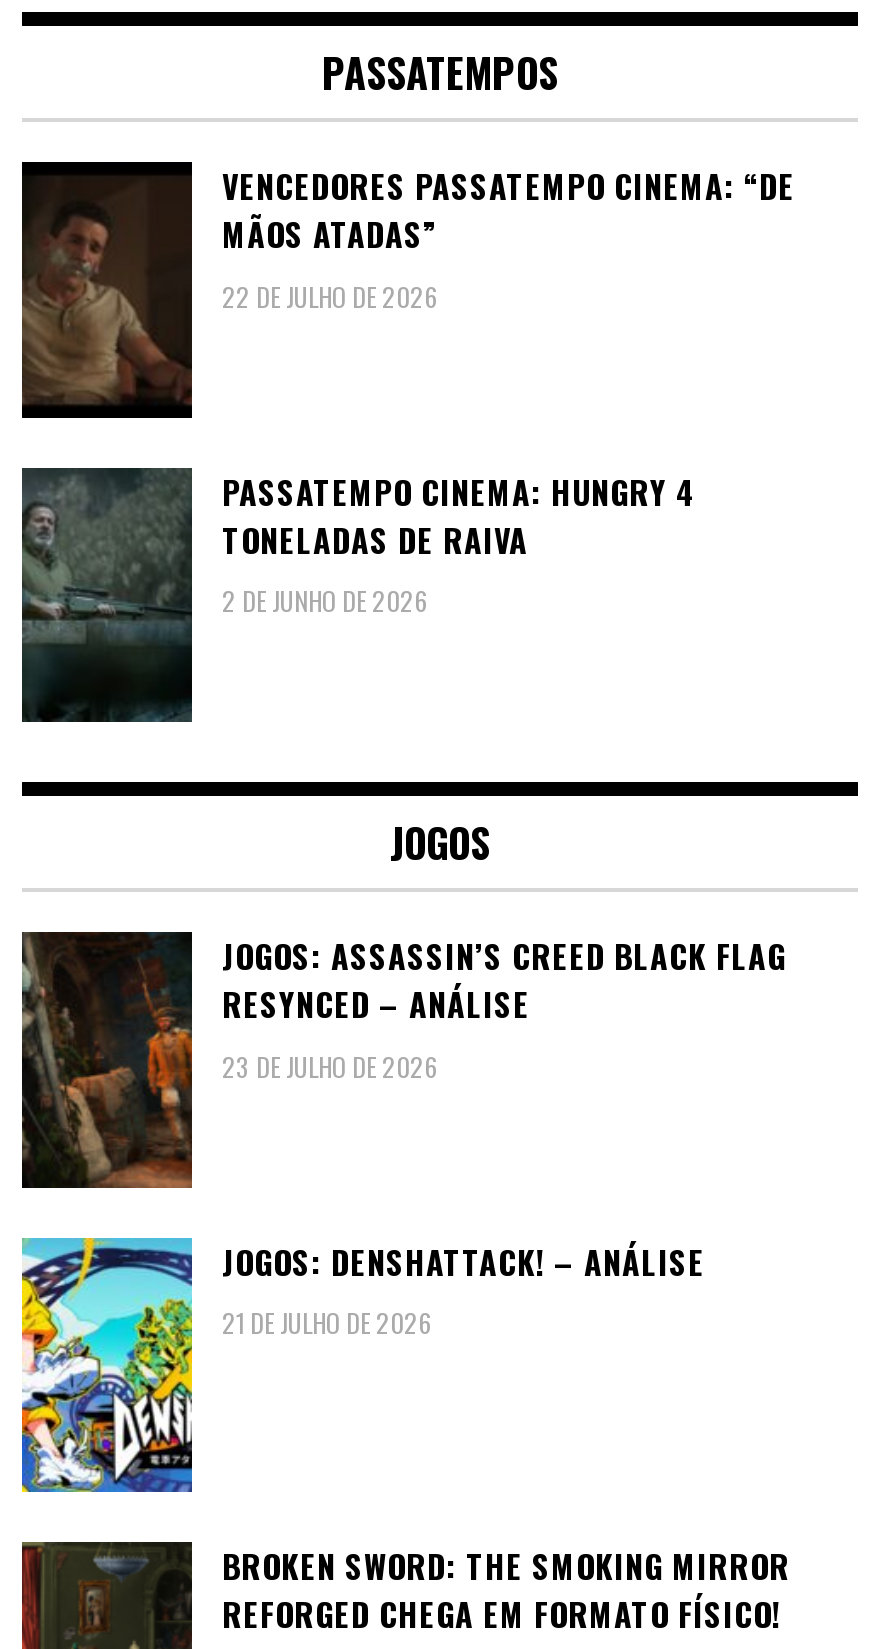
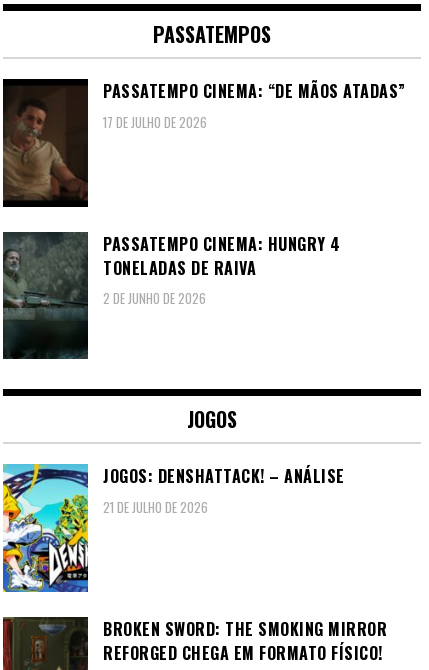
- VENCEDORES PASSATEMPO CINEMA: “DE
- MÃOS ATADAS”
- 22 DE JULHO DE 2026
+ PASSATEMPO CINEMA: “DE MÃOS ATADAS”
+ 17 DE JULHO DE 2026

- [image]
- JOGOS: ASSASSIN’S CREED BLACK FLAG
- RESYNCED – ANÁLISE
- 23 DE JULHO DE 2026
